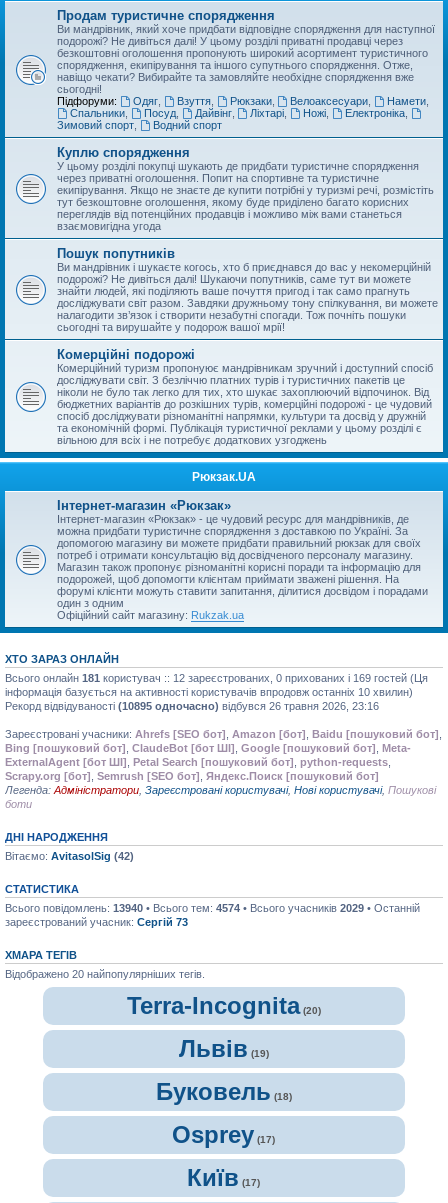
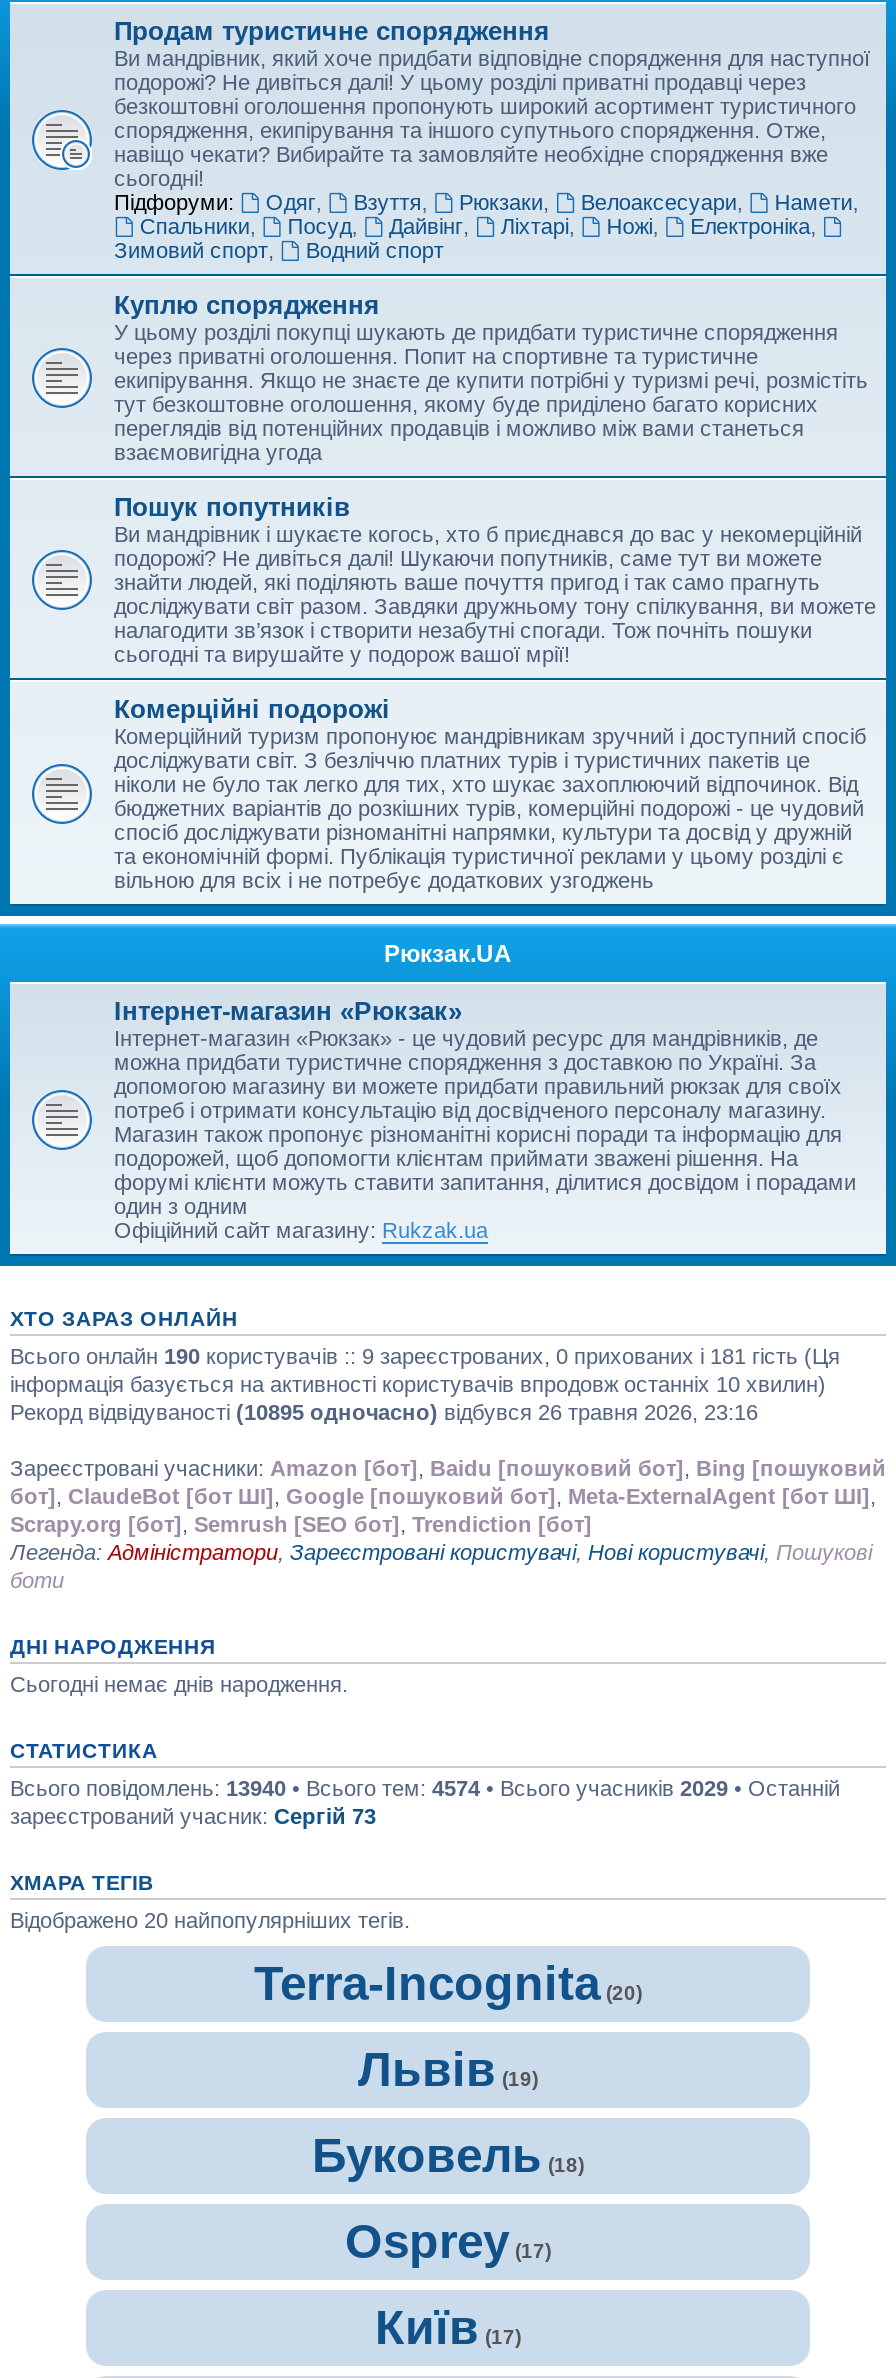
- Всього онлайн 181 користувач :: 12 зареєстрованих, 0 прихованих і 169 гостей (Ця
+ Всього онлайн 190 користувачів :: 9 зареєстрованих, 0 прихованих і 181 гість (Ця

- Зареєстровані учасники: Ahrefs [SEO бот], Amazon [бот], Baidu [пошуковий бот],
- Bing [пошуковий бот], ClaudeBot [бот ШІ], Google [пошуковий бот], Meta-
- ExternalAgent [бот ШІ], Petal Search [пошуковий бот], python-requests,
- Scrapy.org [бот], Semrush [SEO бот], Яндекс.Поиск [пошуковий бот]
+ Зареєстровані учасники: Amazon [бот], Baidu [пошуковий бот], Bing [пошуковий
+ бот], ClaudeBot [бот ШІ], Google [пошуковий бот], Meta-ExternalAgent [бот ШІ],
+ Scrapy.org [бот], Semrush [SEO бот], Trendiction [бот]

- Вітаємо: AvitasolSig (42)
+ Сьогодні немає днів народження.
